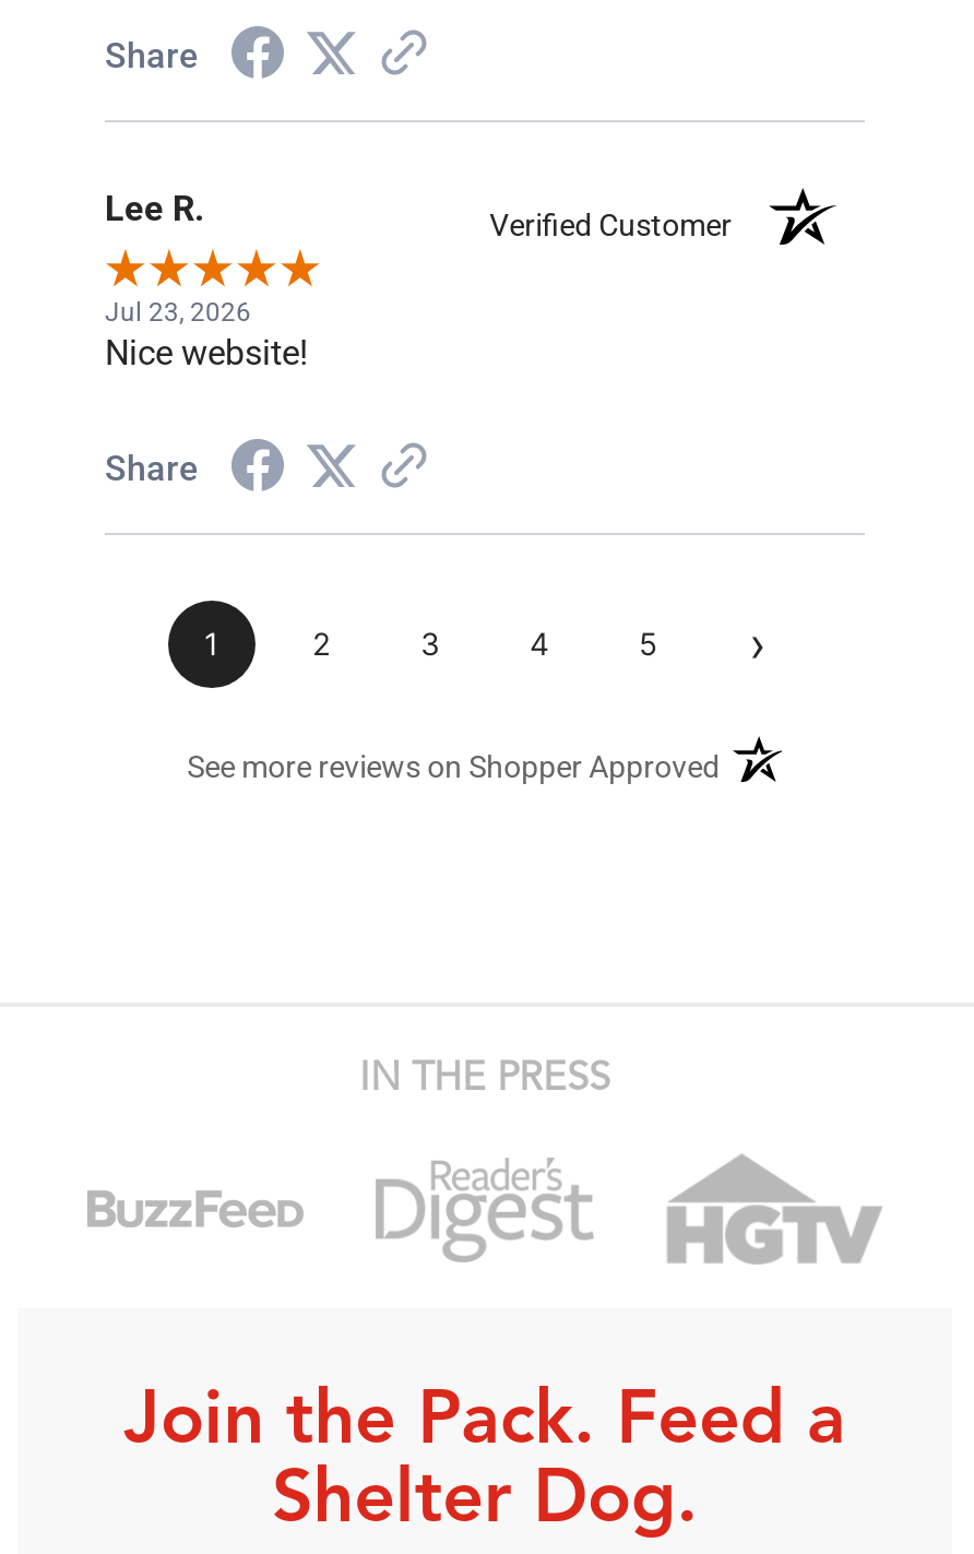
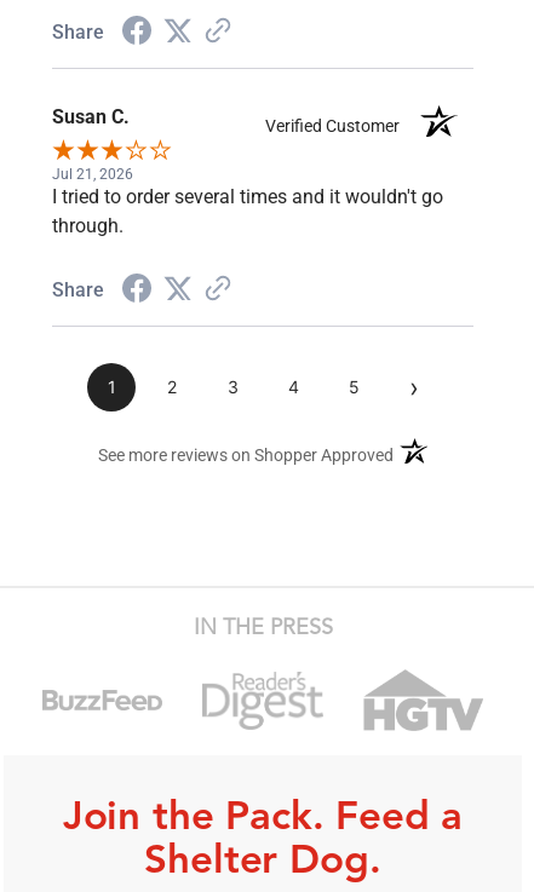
- Lee R.
+ Susan C.

- Jul 23, 2026
- Nice website!
+ Jul 21, 2026
+ I tried to order several times and it wouldn't go
+ through.
